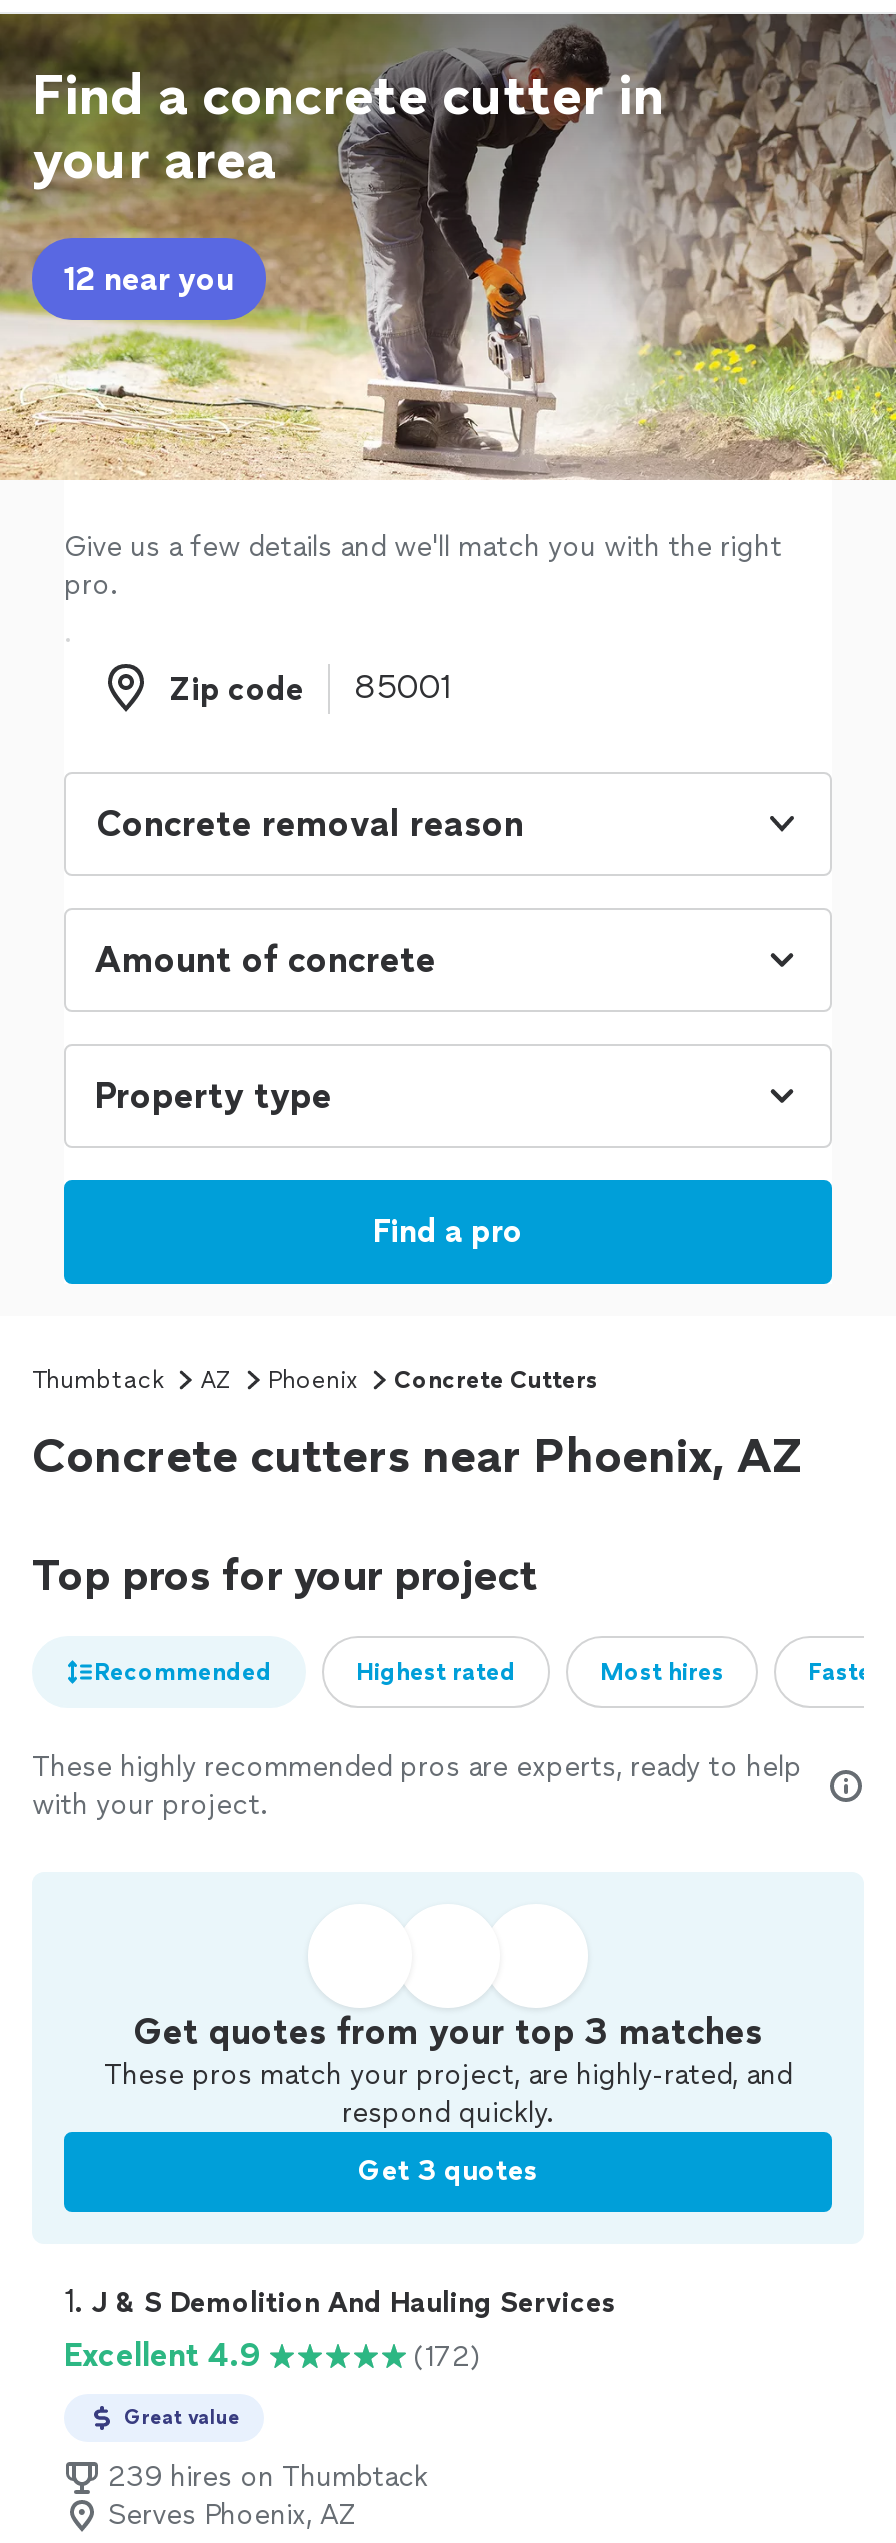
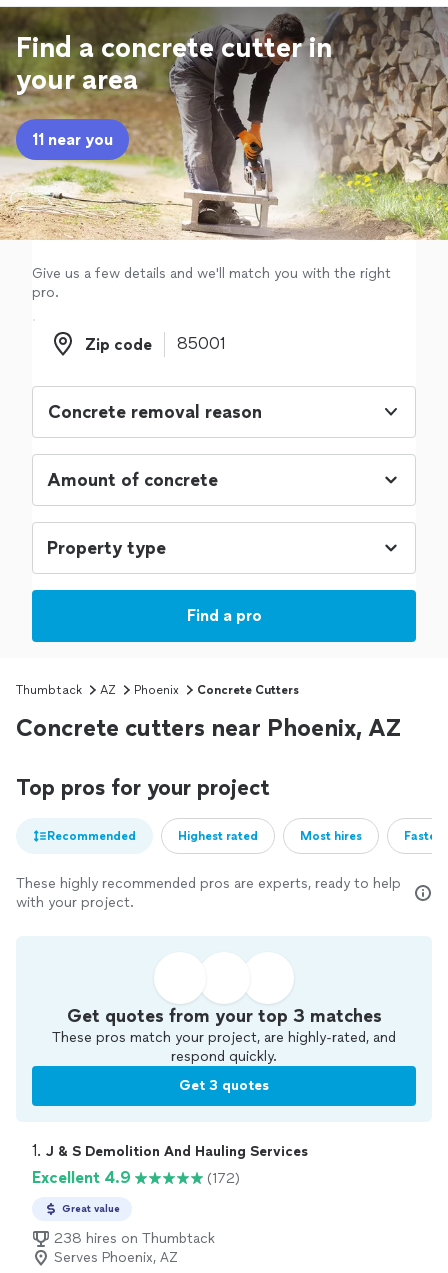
- 12 near you
+ 11 near you

- 239 hires on Thumbtack
+ 238 hires on Thumbtack
